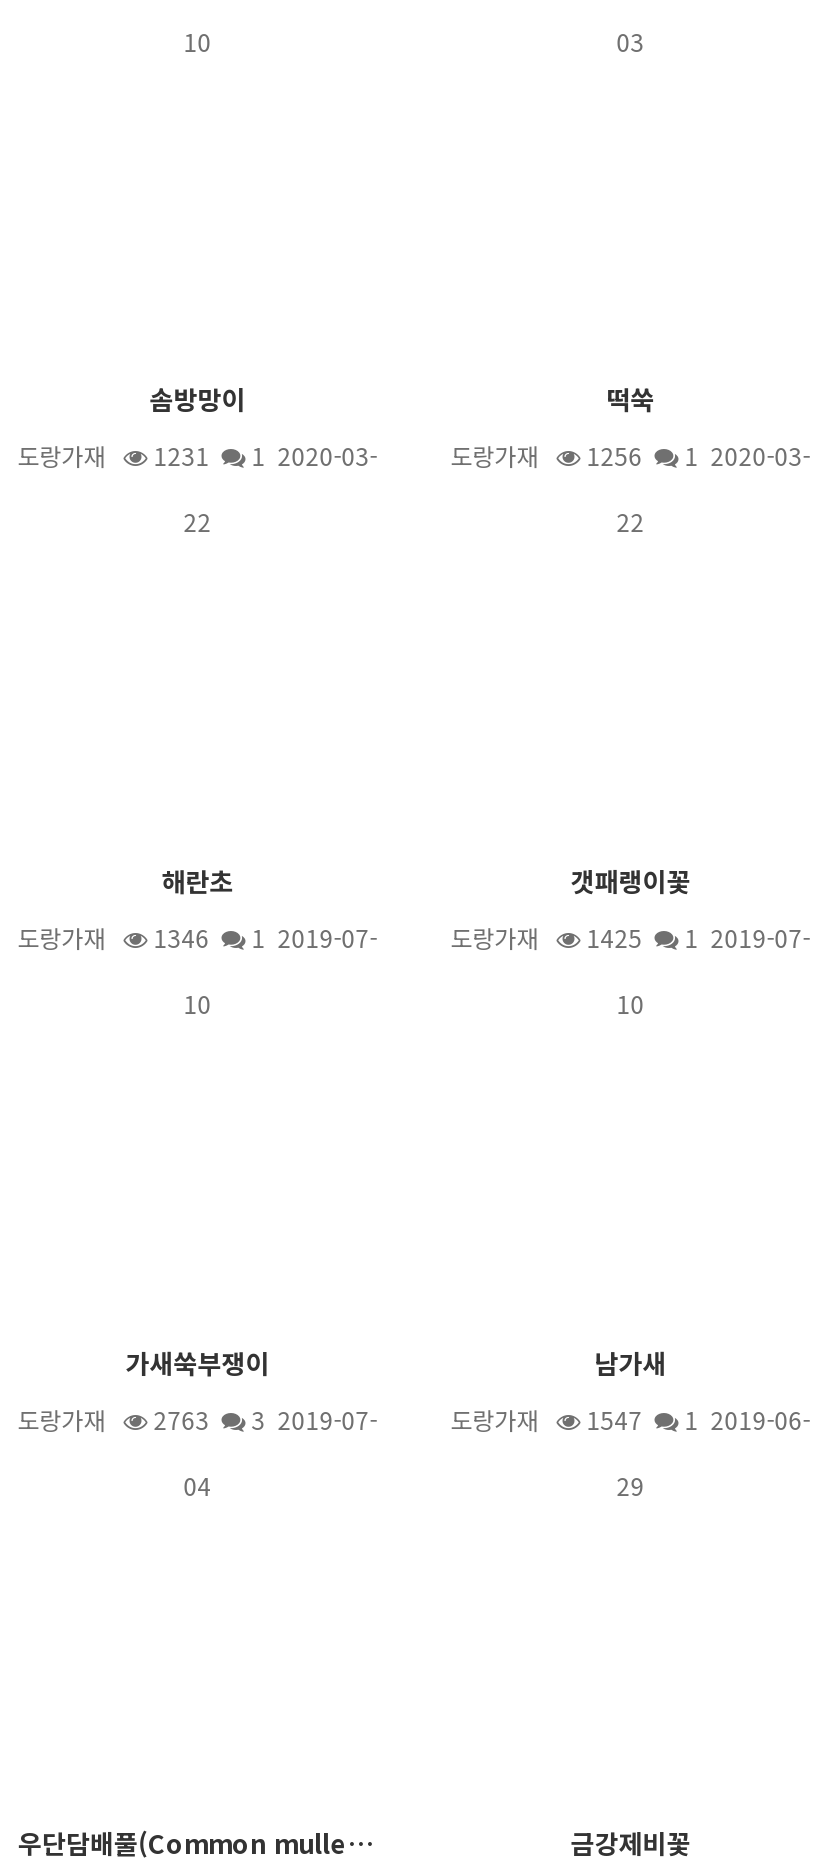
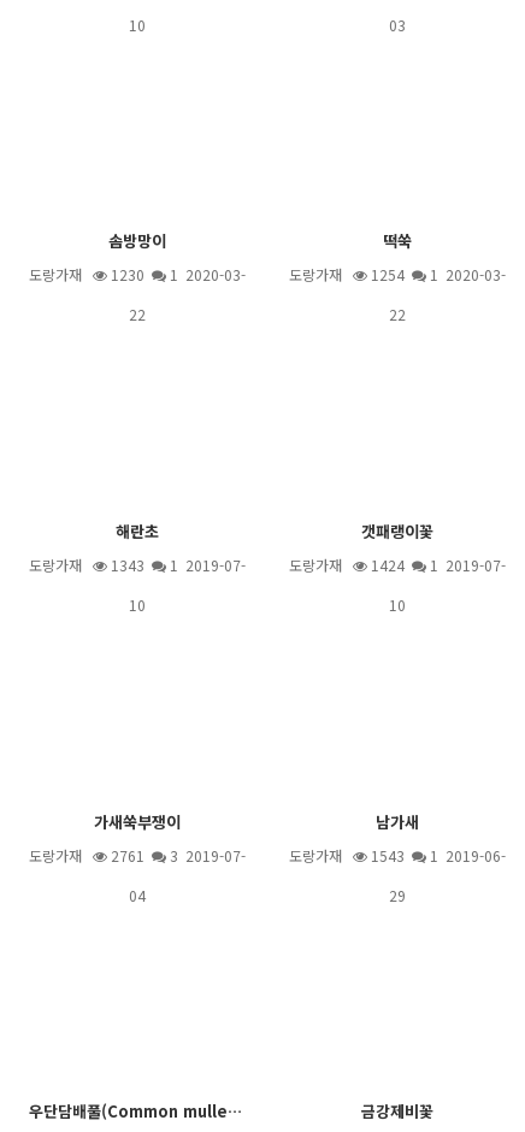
- 도랑가재 1231 1 2020-03-
+ 도랑가재 1230 1 2020-03-

- 도랑가재 1256 1 2020-03-
+ 도랑가재 1254 1 2020-03-

- 도랑가재 1346 1 2019-07-
+ 도랑가재 1343 1 2019-07-

- 도랑가재 1425 1 2019-07-
+ 도랑가재 1424 1 2019-07-

- 도랑가재 2763 3 2019-07-
+ 도랑가재 2761 3 2019-07-

- 도랑가재 1547 1 2019-06-
+ 도랑가재 1543 1 2019-06-
